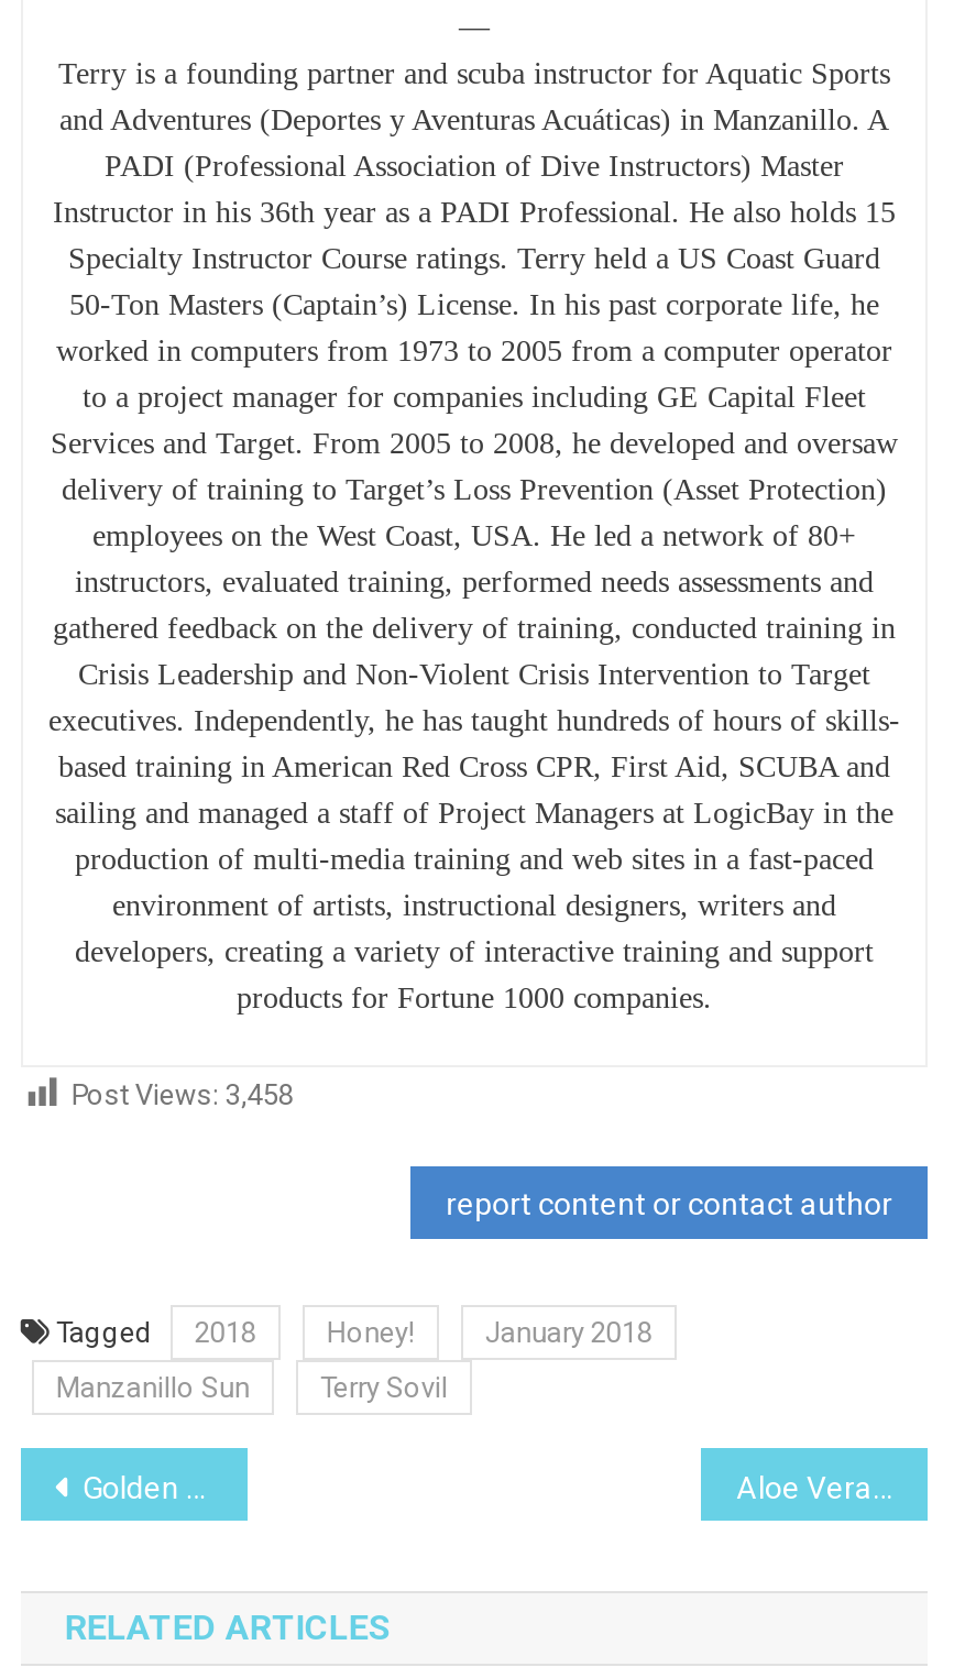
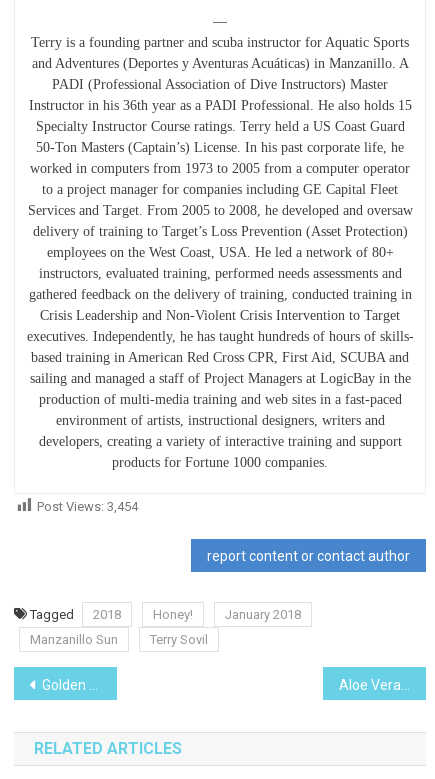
- Post Views: 3,458
+ Post Views: 3,454
